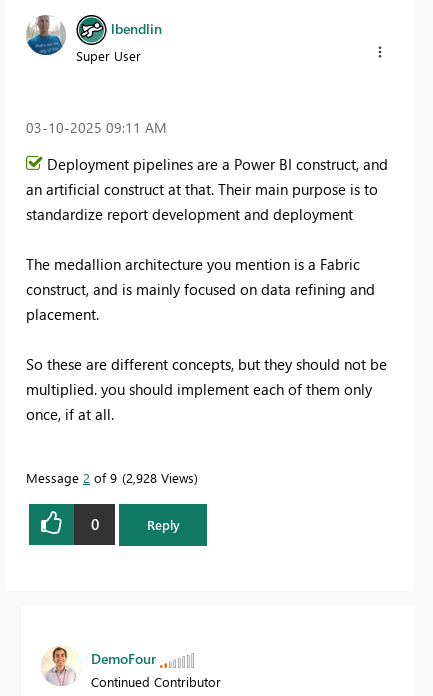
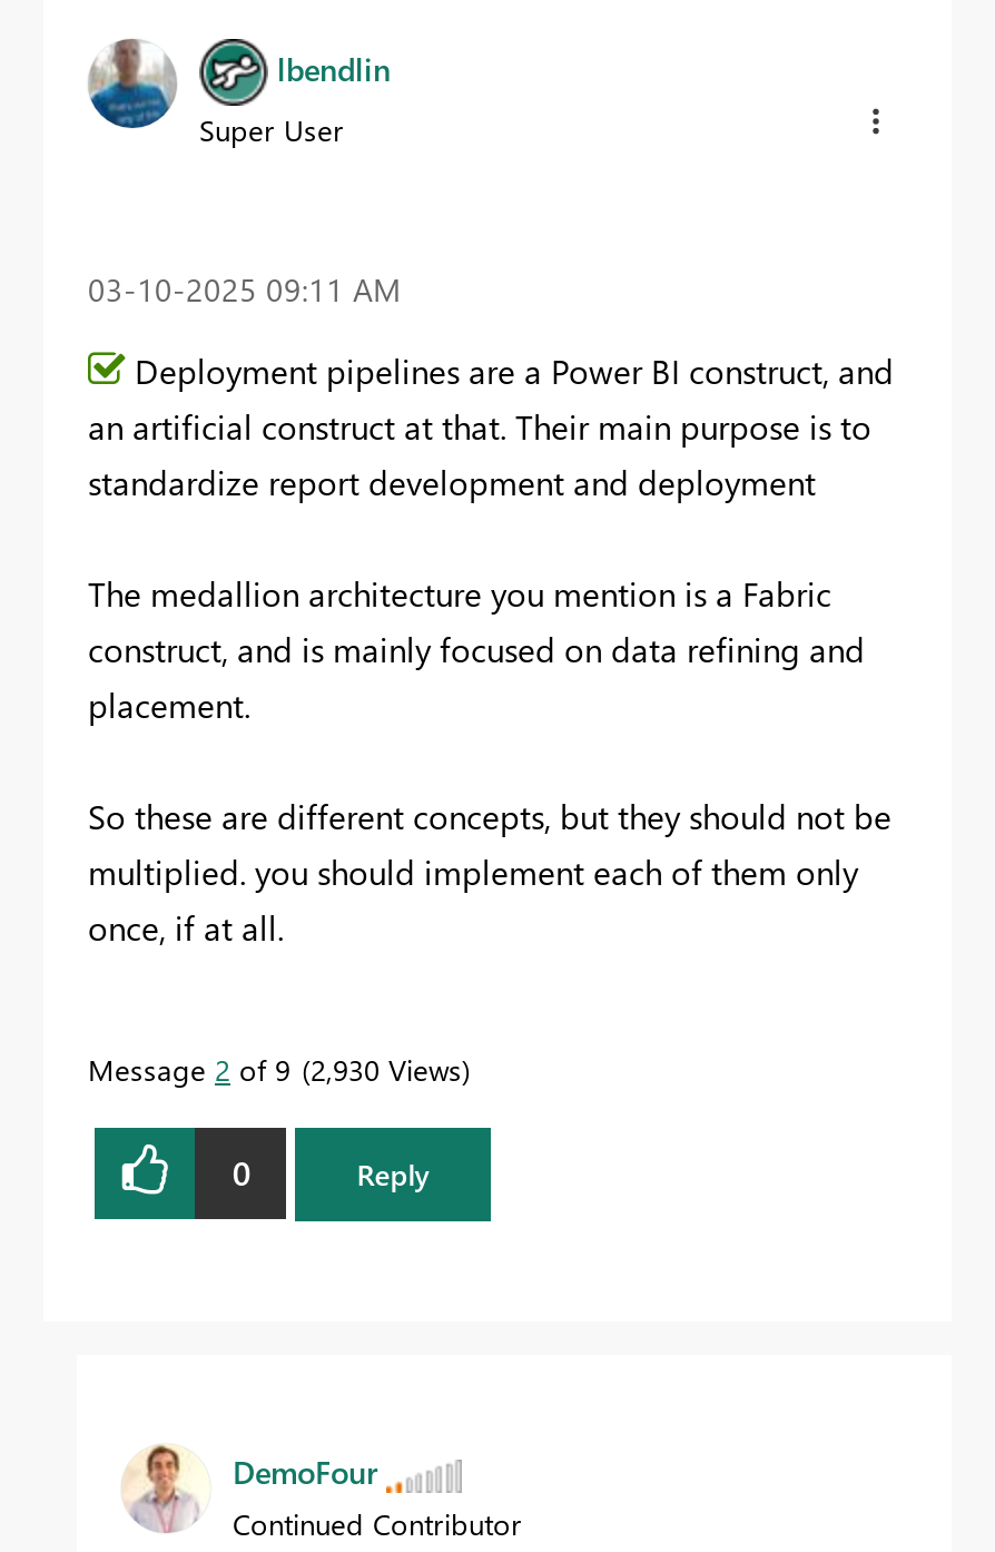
- Message 2 of 9 2,928 Views
+ Message 2 of 9 2,930 Views
